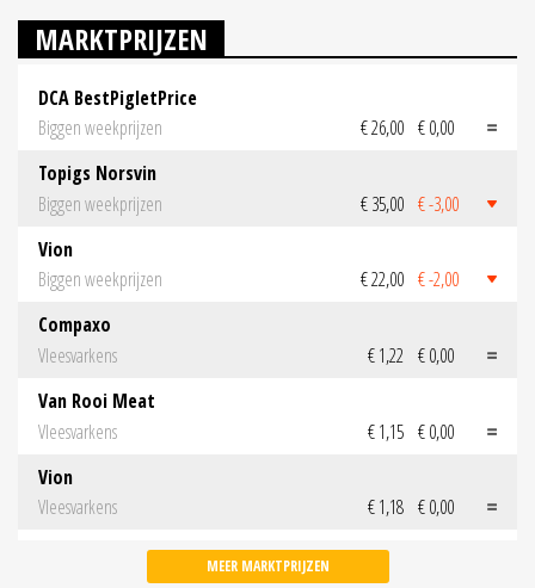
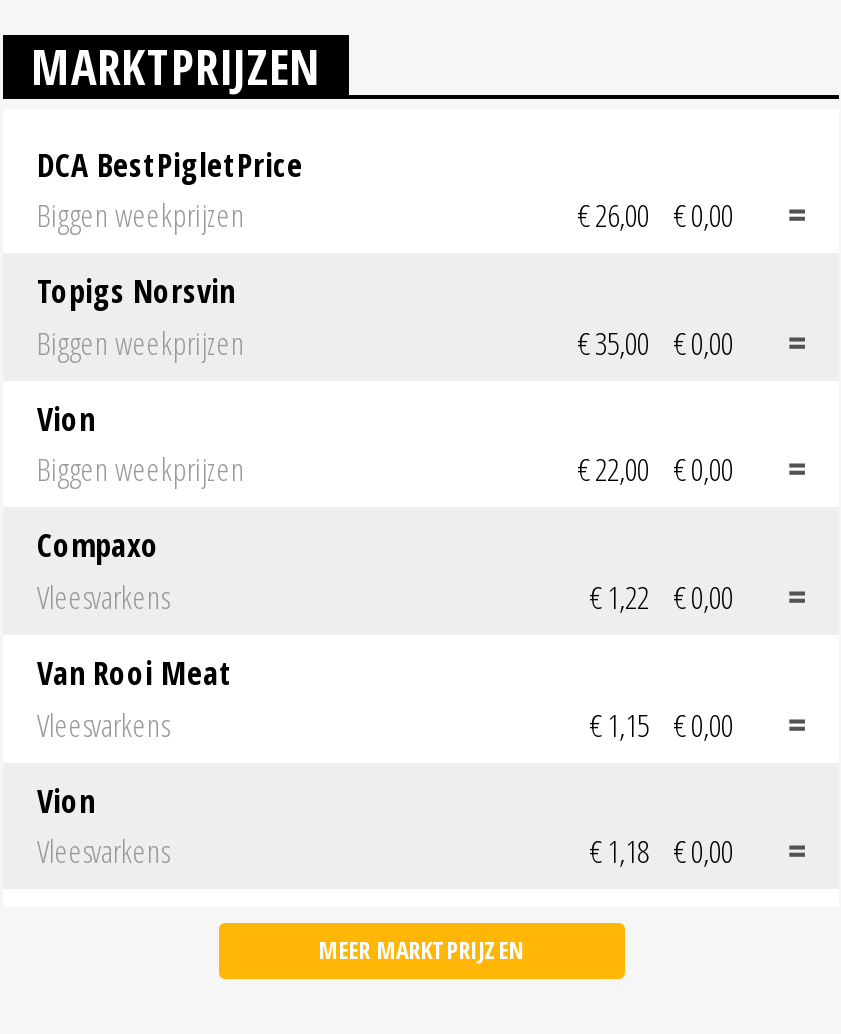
- € 35,00 € -3,00
+ € 35,00 € 0,00

- € 22,00 € -2,00
+ € 22,00 € 0,00
